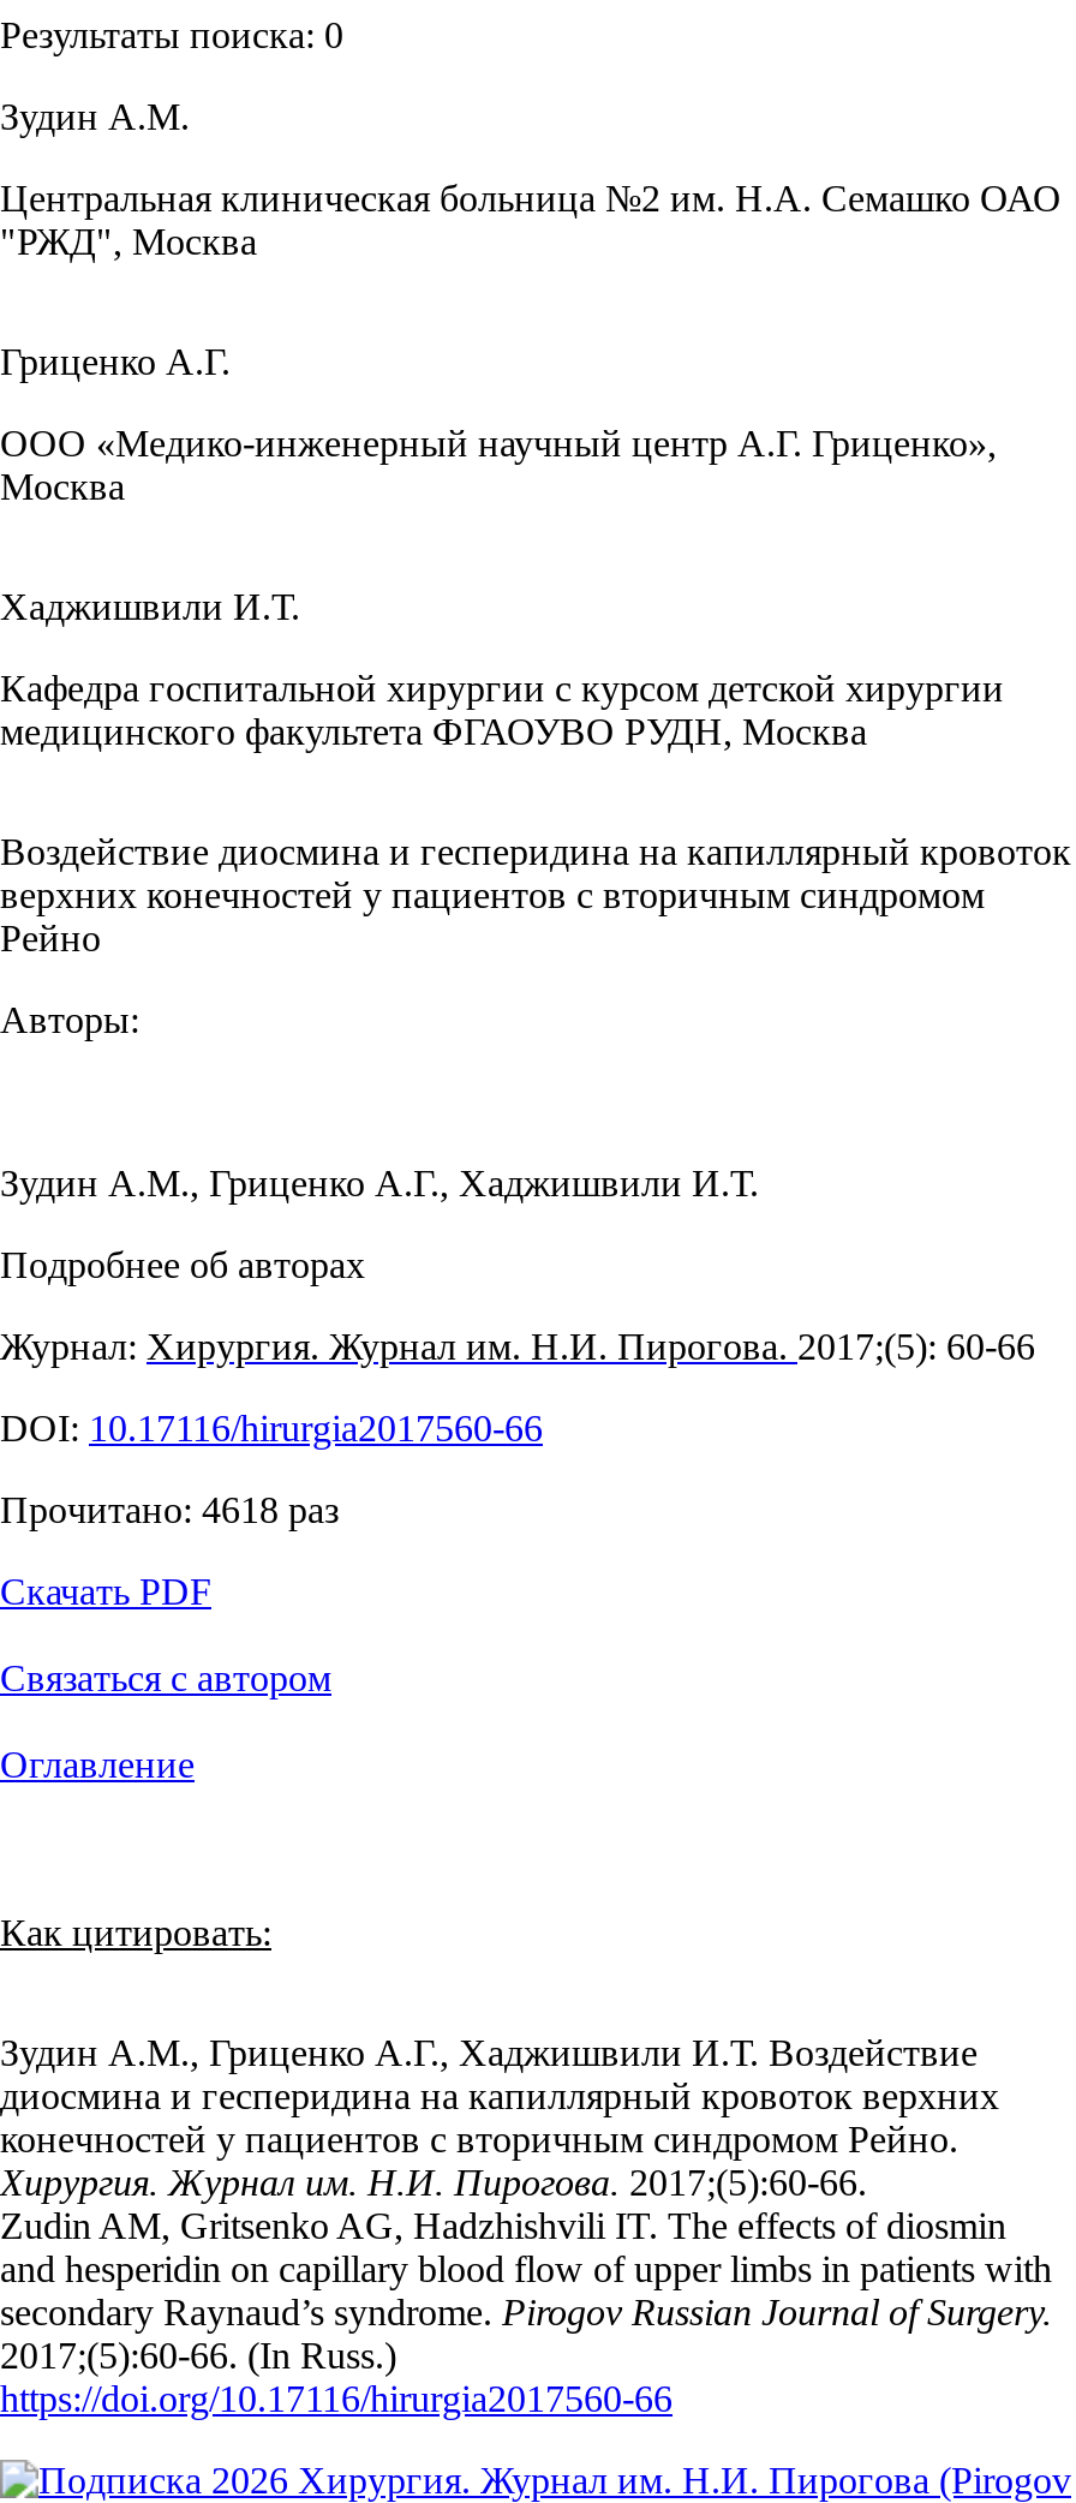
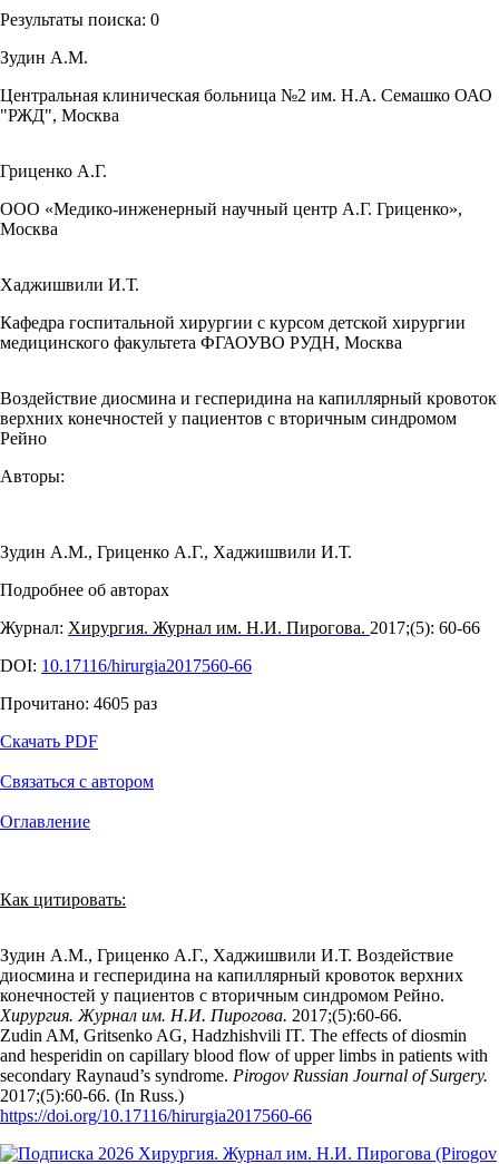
- Прочитано: 4618 раз
+ Прочитано: 4605 раз
